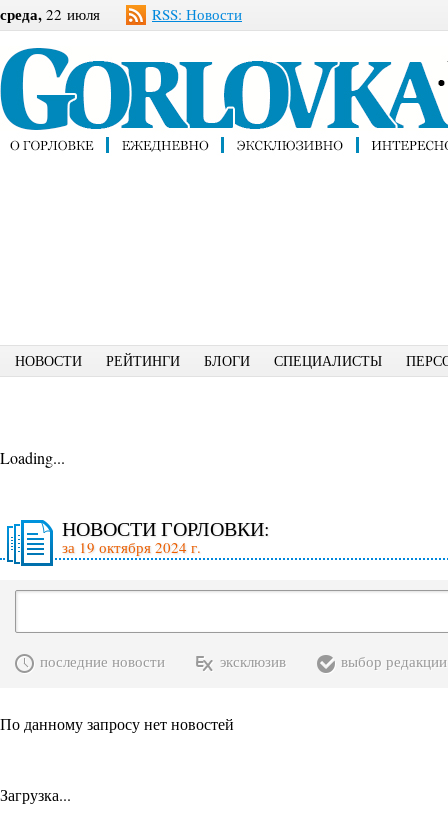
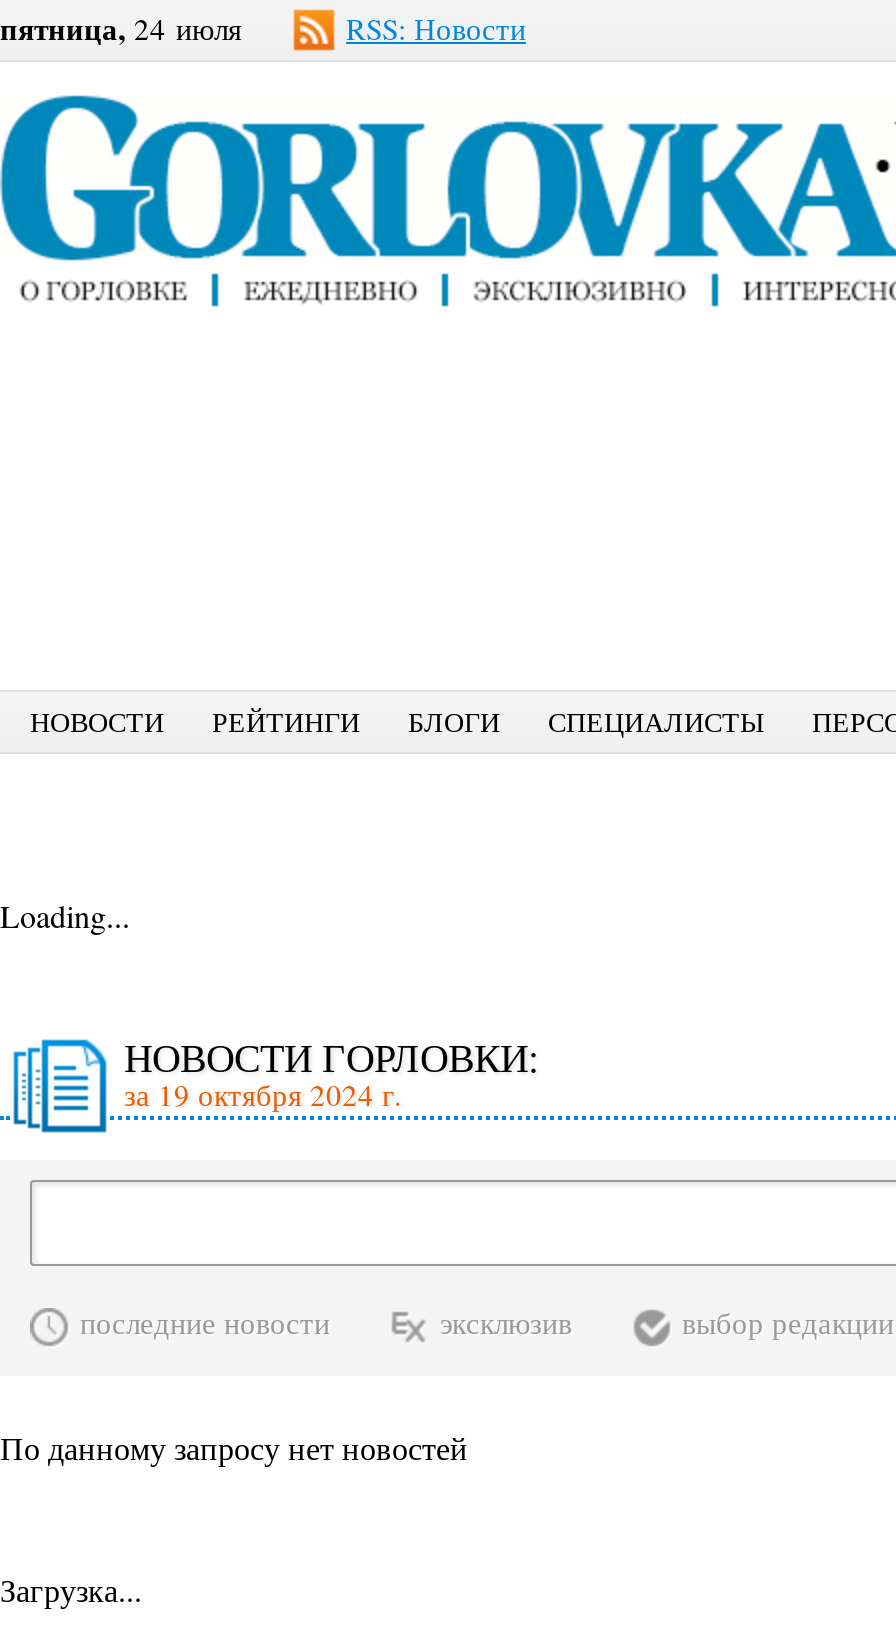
- среда, 22 июля
+ пятница, 24 июля
